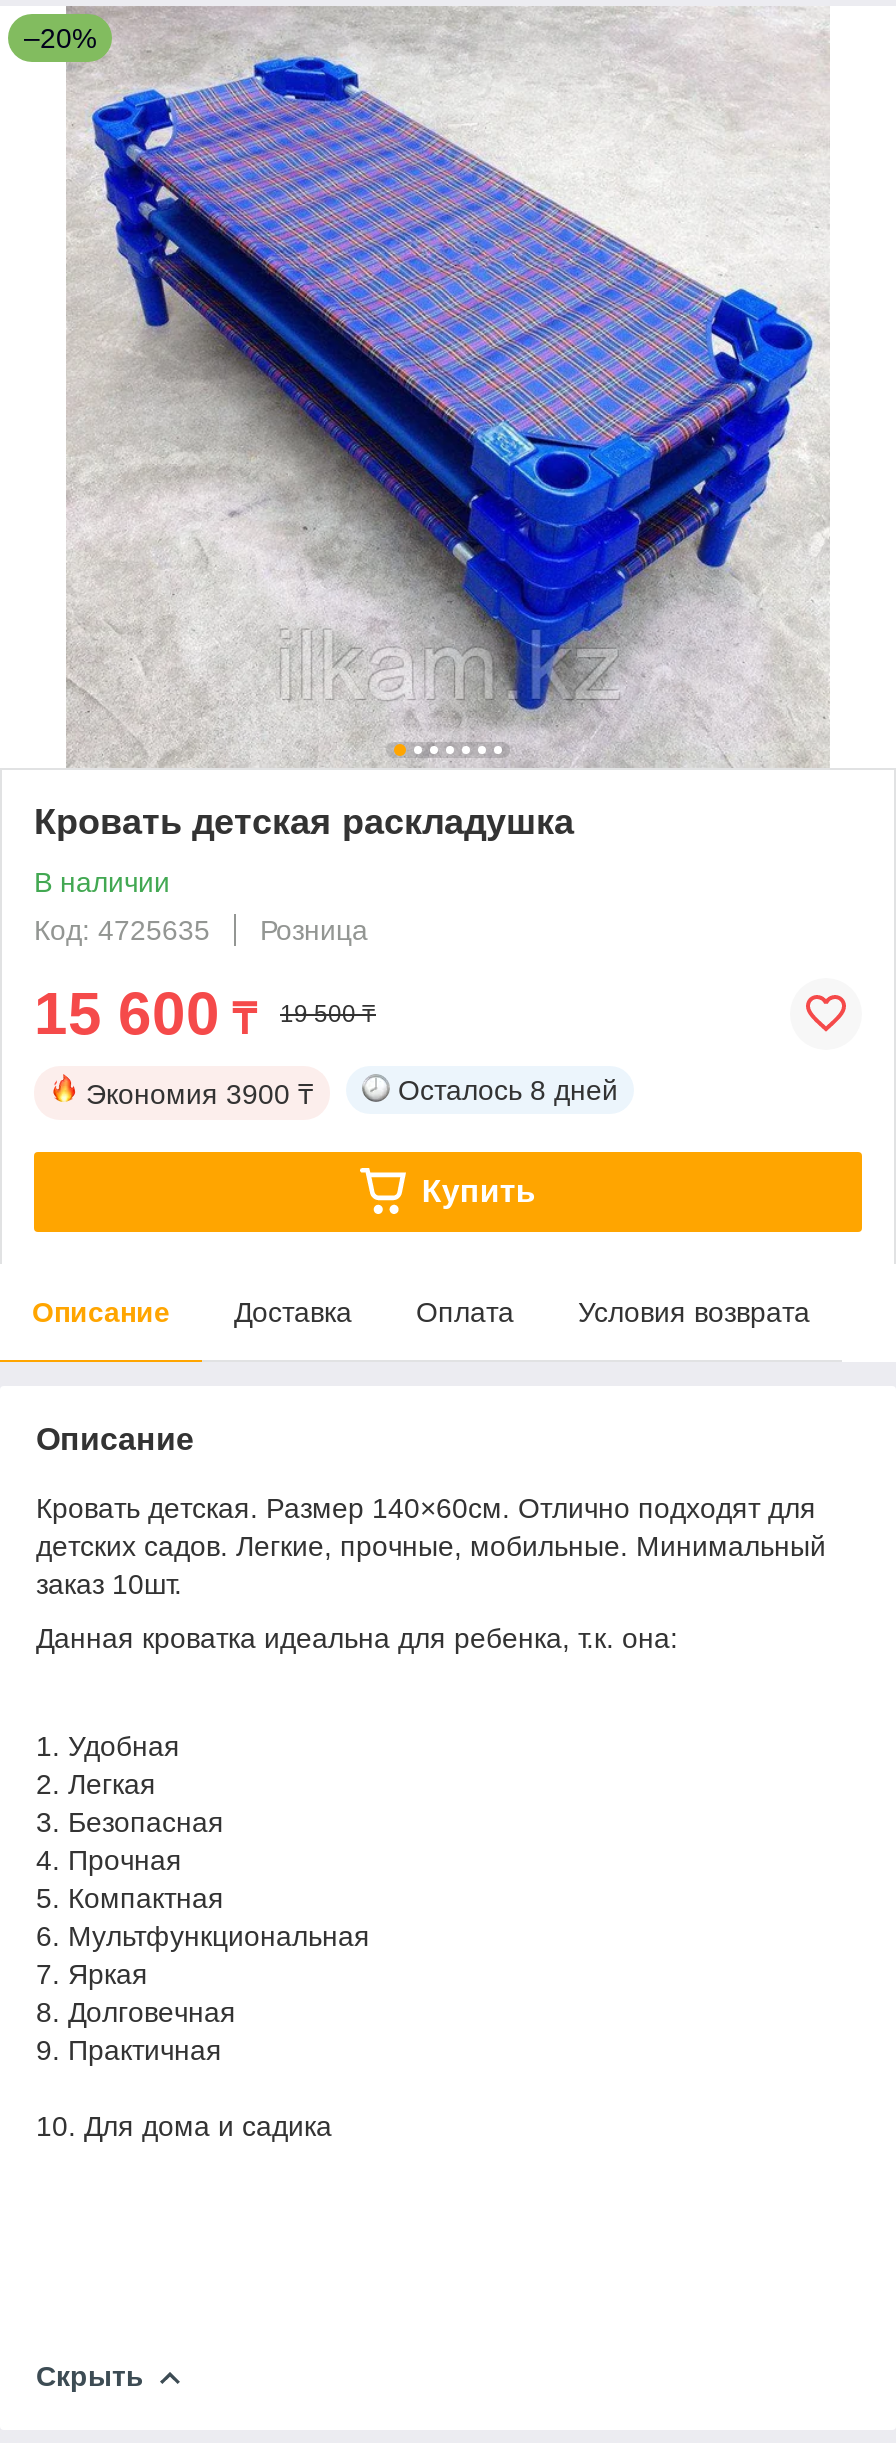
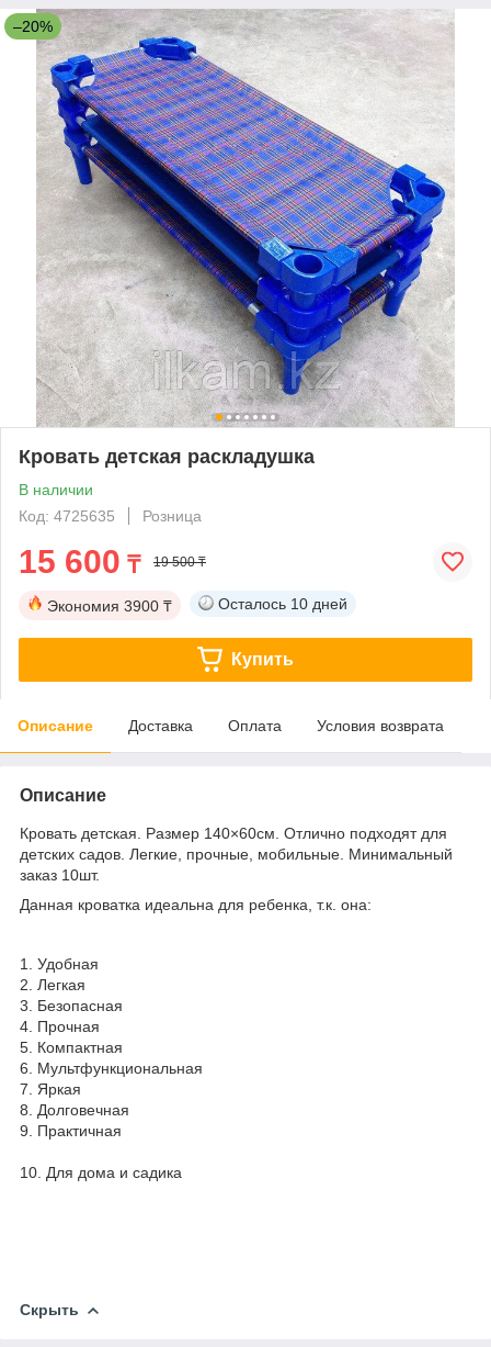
- Осталось 8 дней
+ Осталось 10 дней
